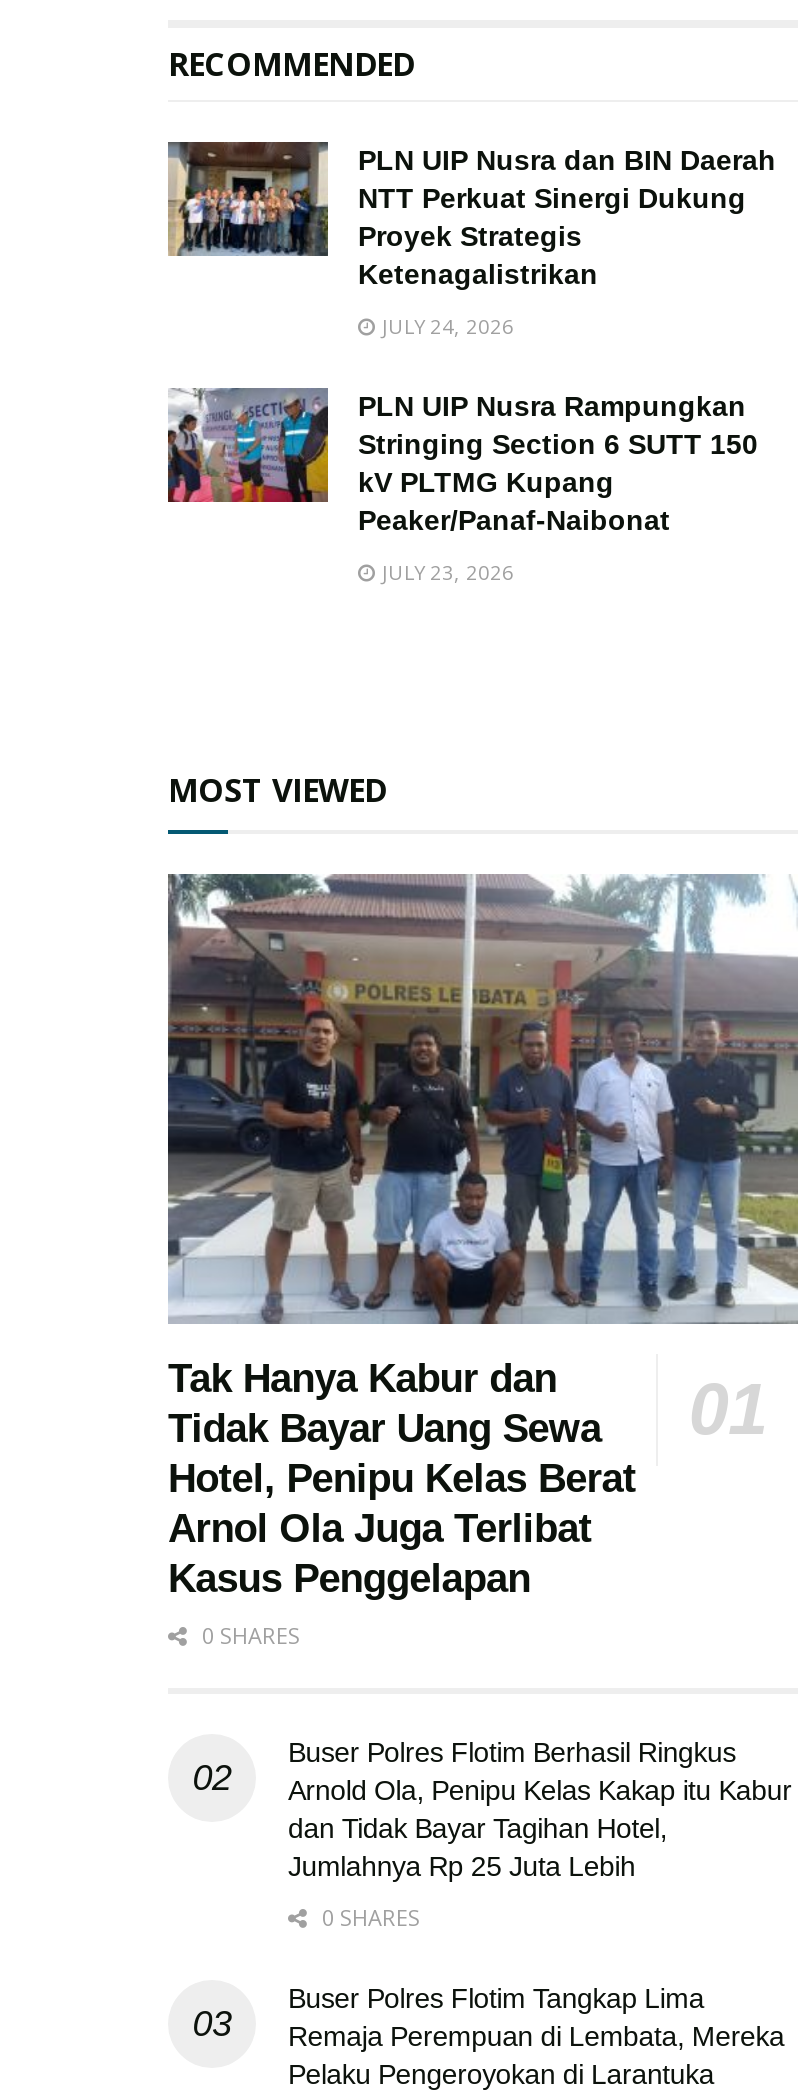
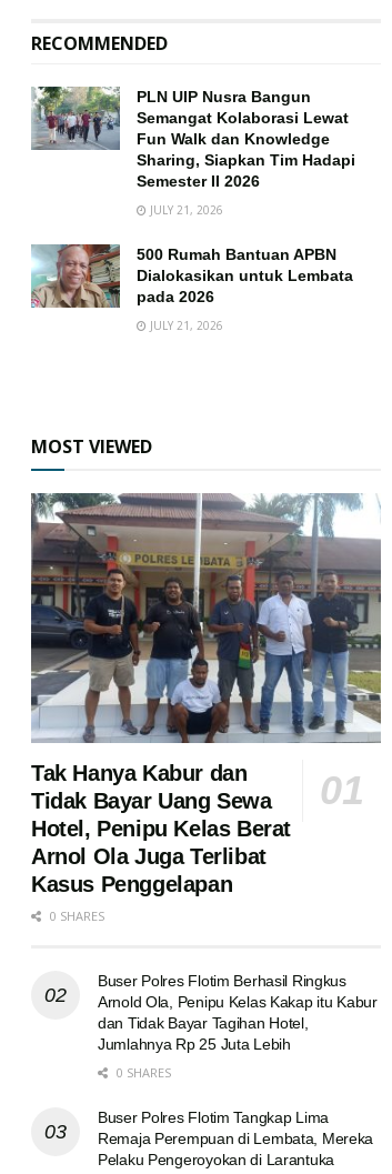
- [image]
- PLN UIP Nusra dan BIN Daerah
- NTT Perkuat Sinergi Dukung
- Proyek Strategis
- Ketenagalistrikan
+ [image]
+ PLN UIP Nusra Bangun
+ Semangat Kolaborasi Lewat
+ Fun Walk dan Knowledge
+ Sharing, Siapkan Tim Hadapi
+ Semester II 2026

- JULY 24, 2026
+ JULY 21, 2026

- [image]
- PLN UIP Nusra Rampungkan
- Stringing Section 6 SUTT 150
- kV PLTMG Kupang
- Peaker/Panaf-Naibonat
+ [image]
+ 500 Rumah Bantuan APBN
+ Dialokasikan untuk Lembata
+ pada 2026

- JULY 23, 2026
+ JULY 21, 2026
